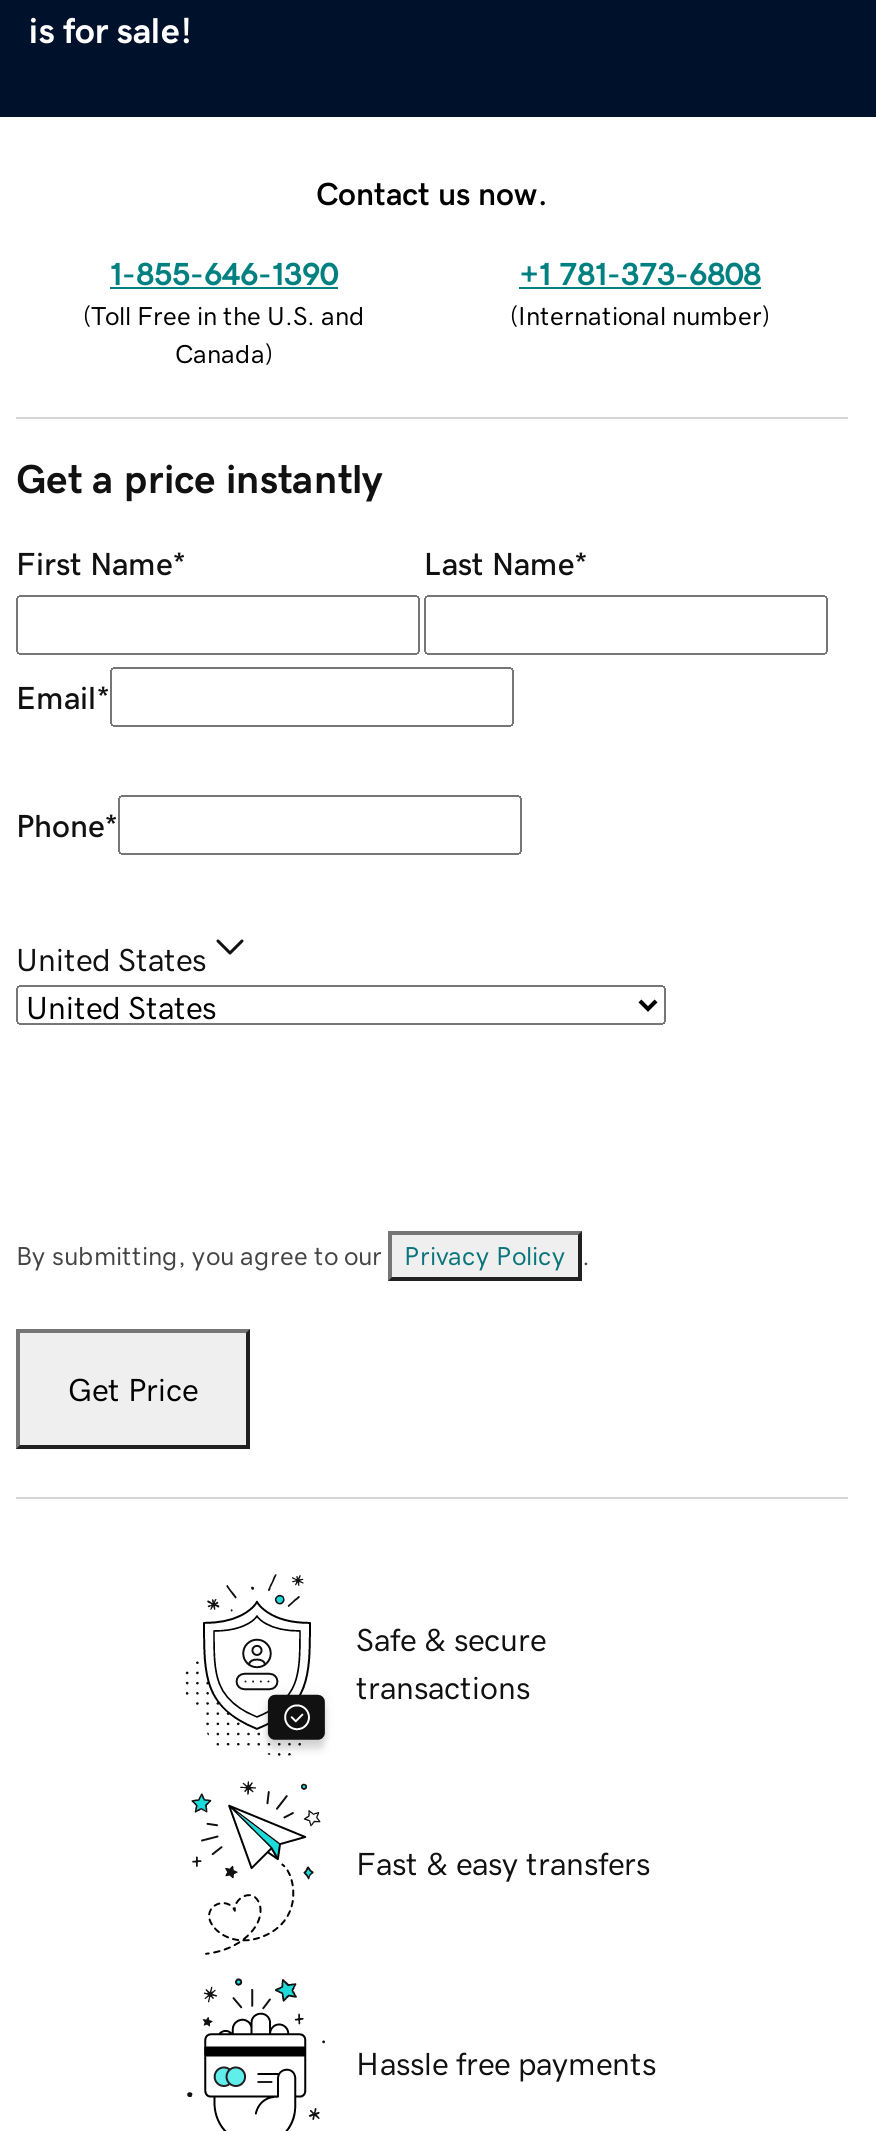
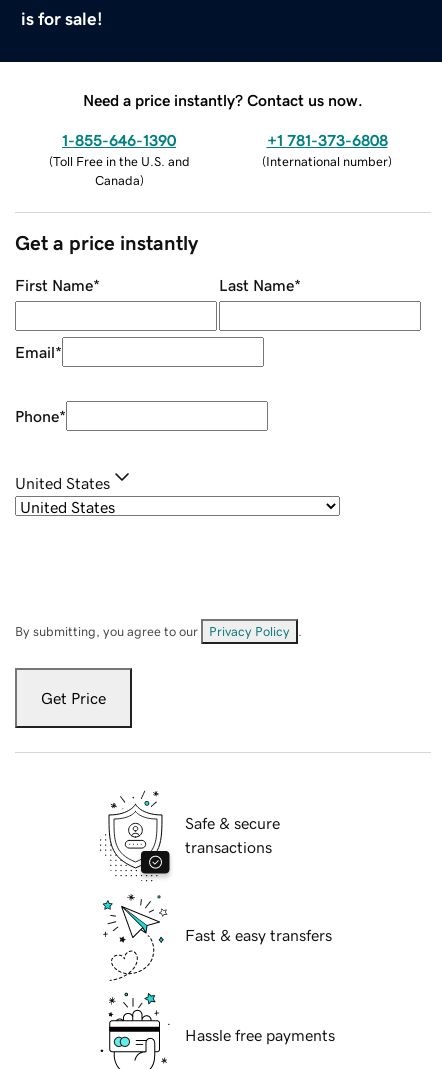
- Contact us now.
+ Need a price instantly? Contact us now.
